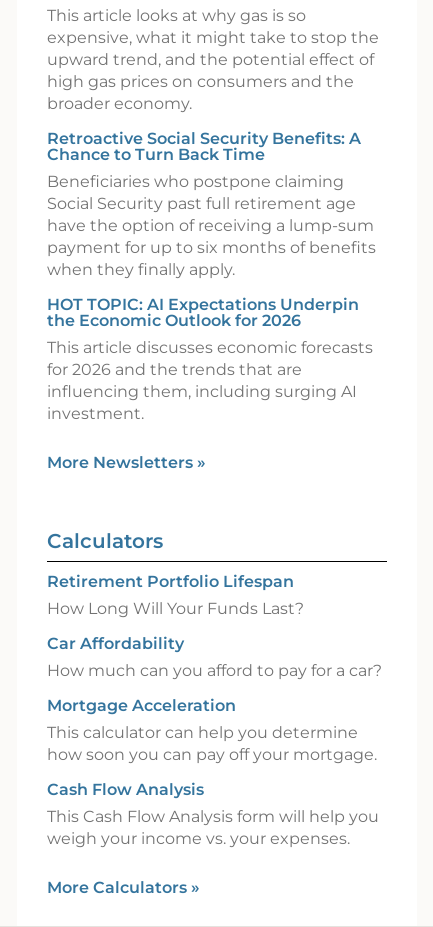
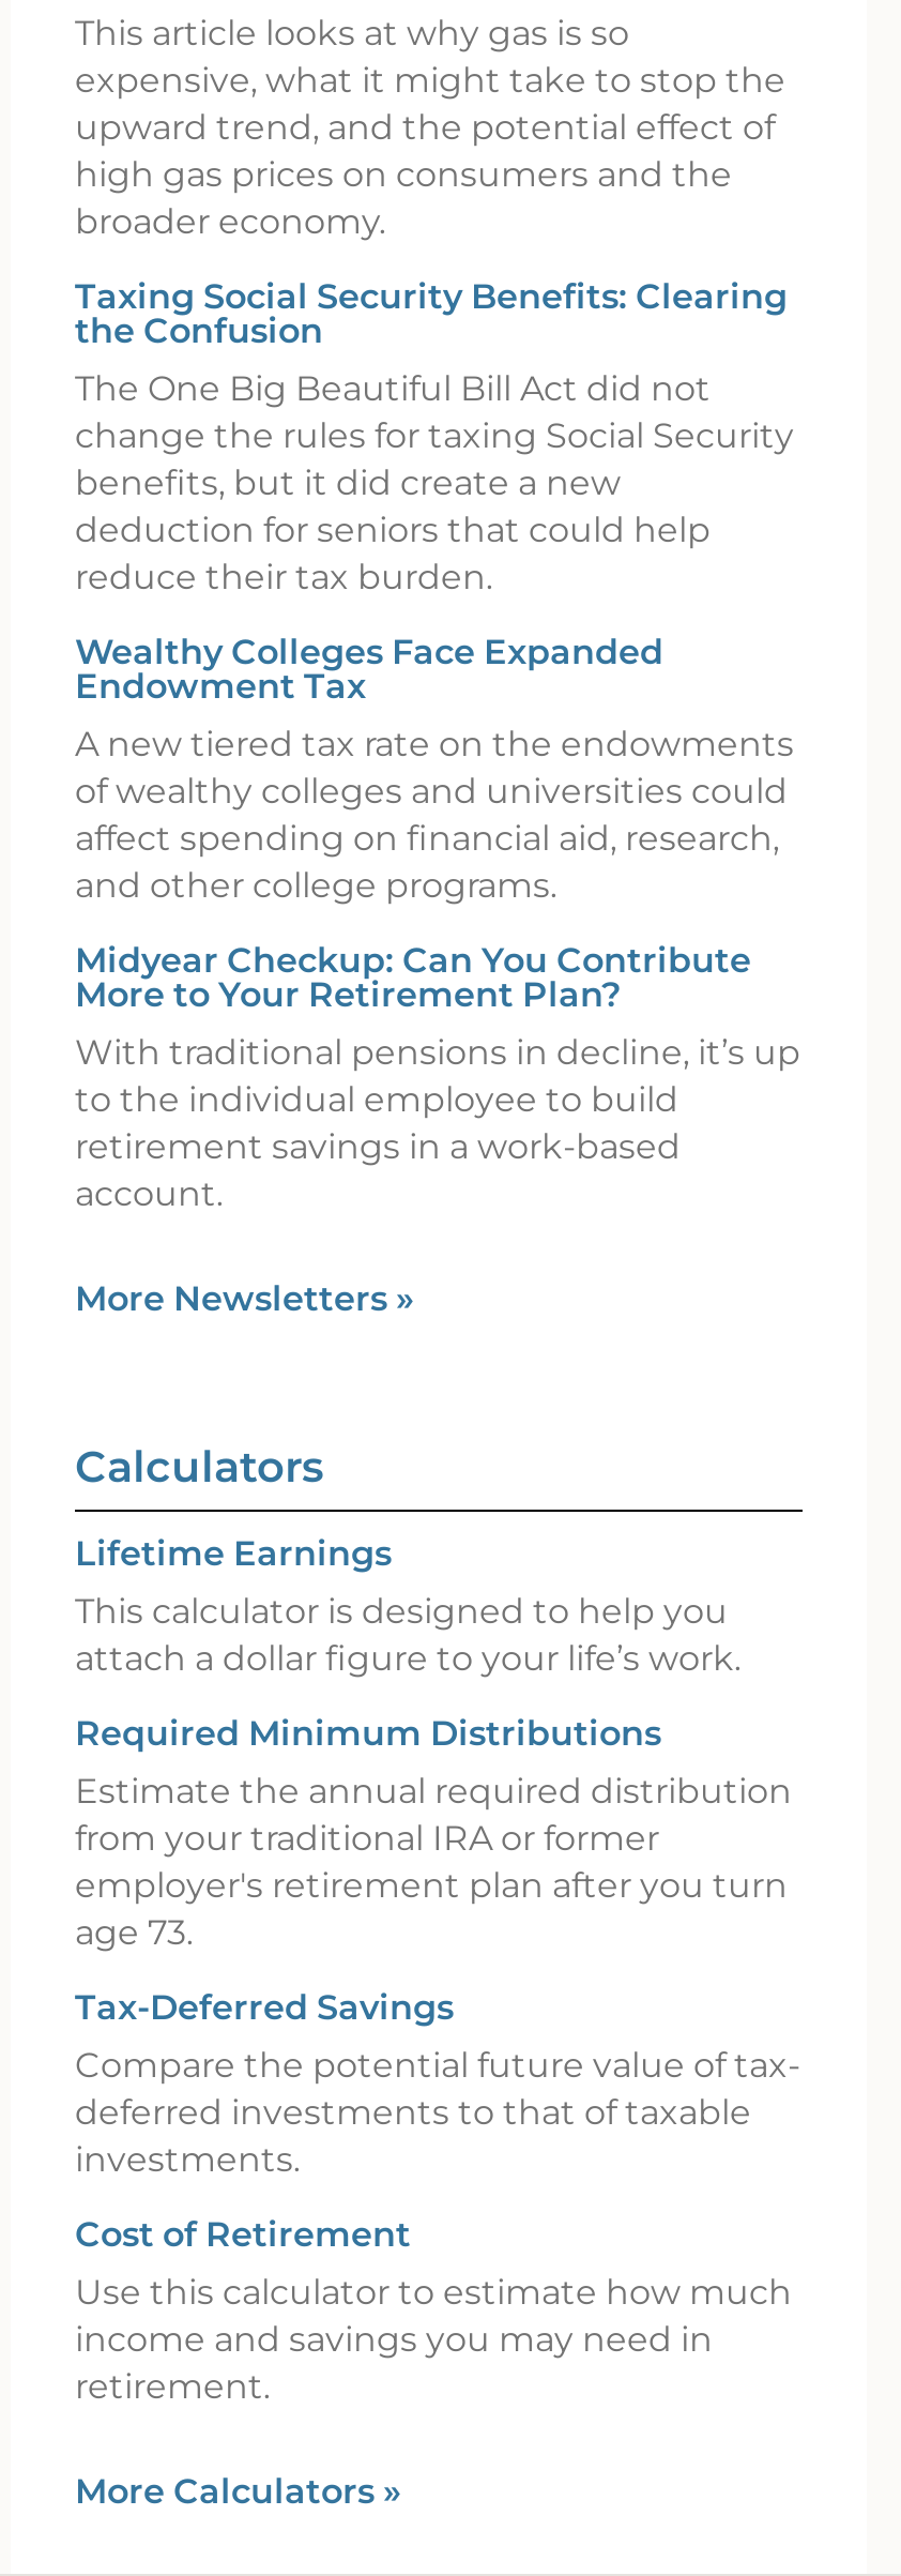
- Retroactive Social Security Benefits: A
- Chance to Turn Back Time
- Beneficiaries who postpone claiming
- Social Security past full retirement age
- have the option of receiving a lump-sum
- payment for up to six months of benefits
- when they finally apply.
- HOT TOPIC: AI Expectations Underpin
- the Economic Outlook for 2026
- This article discusses economic forecasts
- for 2026 and the trends that are
- influencing them, including surging AI
- investment.
+ Taxing Social Security Benefits: Clearing
+ the Confusion
+ The One Big Beautiful Bill Act did not
+ change the rules for taxing Social Security
+ benefits, but it did create a new
+ deduction for seniors that could help
+ reduce their tax burden.
+ Wealthy Colleges Face Expanded
+ Endowment Tax
+ A new tiered tax rate on the endowments
+ of wealthy colleges and universities could
+ affect spending on financial aid, research,
+ and other college programs.
+ Midyear Checkup: Can You Contribute
+ More to Your Retirement Plan?
+ With traditional pensions in decline, it’s up
+ to the individual employee to build
+ retirement savings in a work-based
+ account.

- Retirement Portfolio Lifespan
- How Long Will Your Funds Last?
+ Lifetime Earnings
+ This calculator is designed to help you
+ attach a dollar figure to your life’s work.

- Car Affordability
- How much can you afford to pay for a car?
+ Required Minimum Distributions
+ Estimate the annual required distribution
+ from your traditional IRA or former
+ employer's retirement plan after you turn
+ age 73.

- Mortgage Acceleration
- This calculator can help you determine
- how soon you can pay off your mortgage.
+ Tax-Deferred Savings
+ Compare the potential future value of tax-
+ deferred investments to that of taxable
+ investments.

- Cash Flow Analysis
- This Cash Flow Analysis form will help you
- weigh your income vs. your expenses.
+ Cost of Retirement
+ Use this calculator to estimate how much
+ income and savings you may need in
+ retirement.
